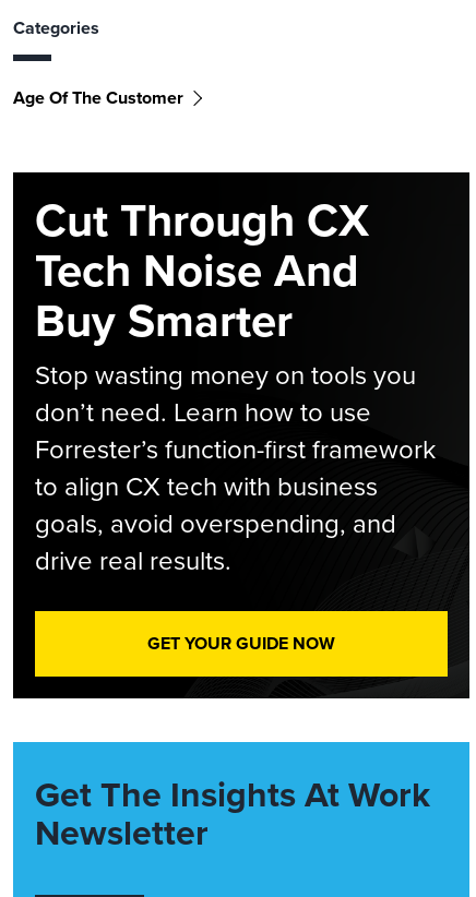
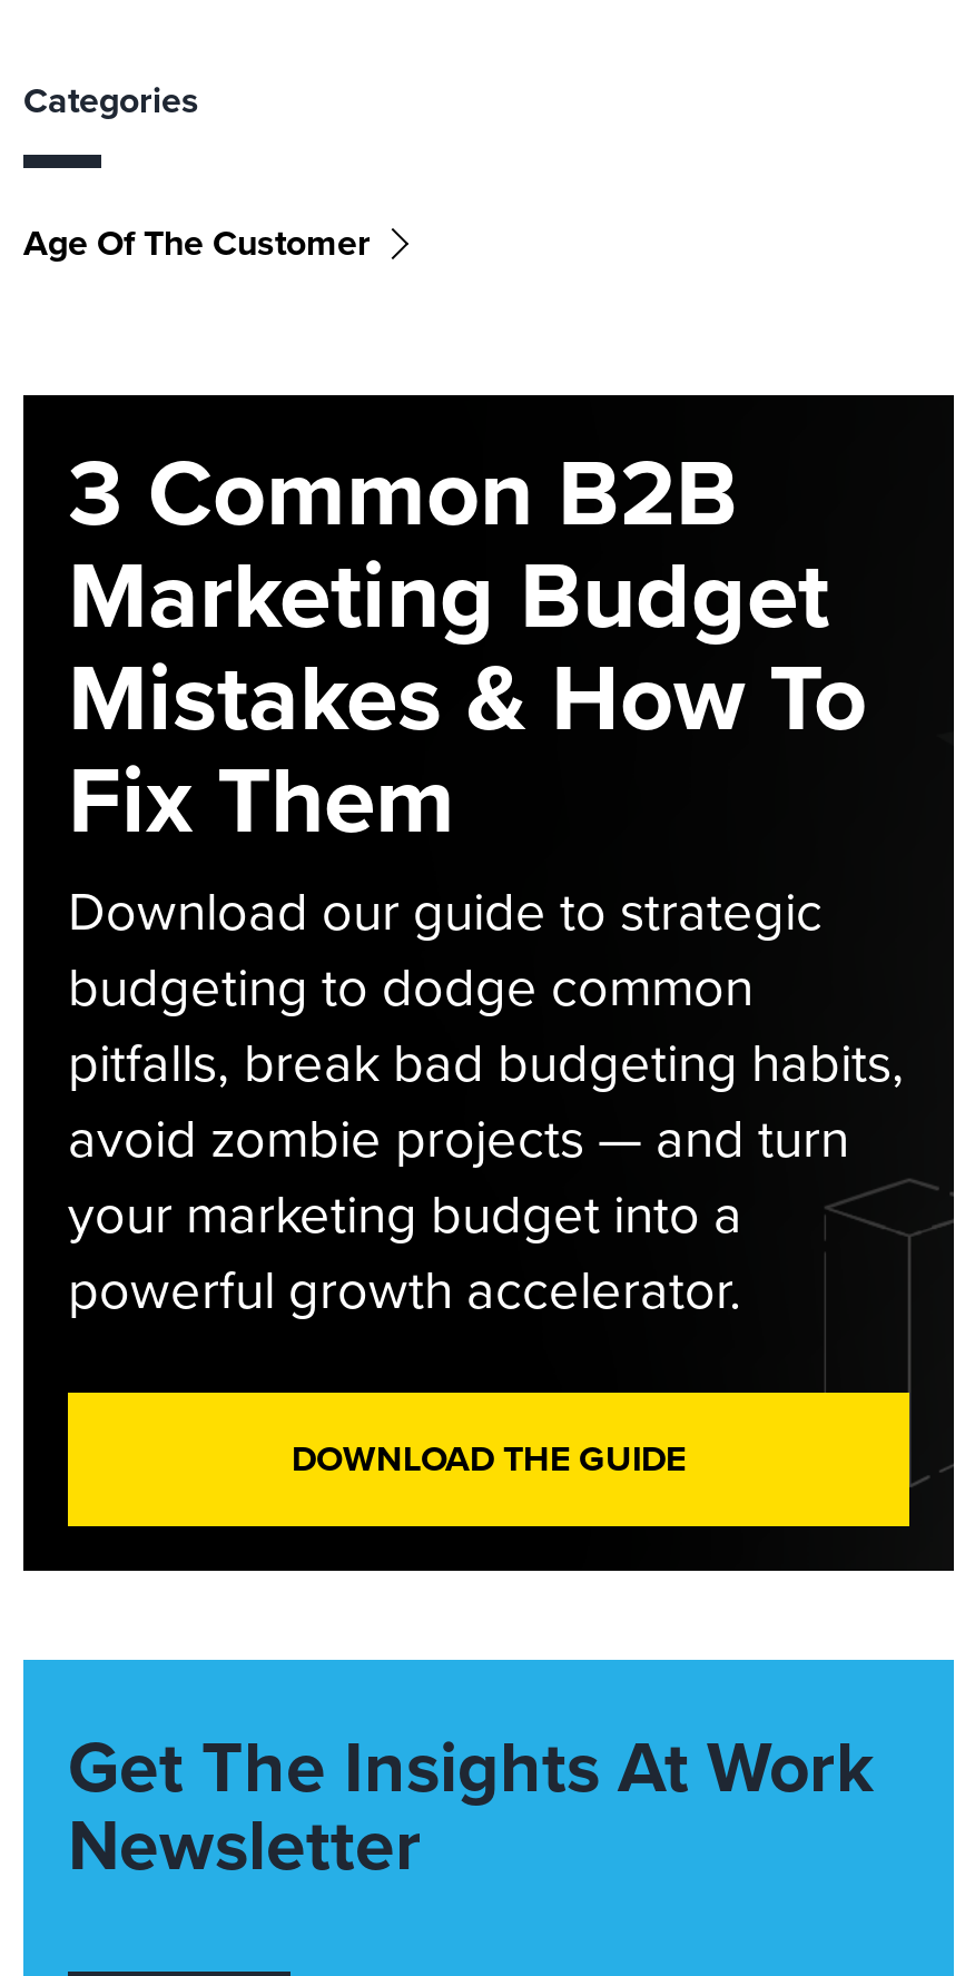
- Cut Through CX
- Tech Noise And
- Buy Smarter
- Stop wasting money on tools you
- don’t need. Learn how to use
- Forrester’s function-first framework
- to align CX tech with business
- goals, avoid overspending, and
- drive real results.
+ 3 Common B2B
+ Marketing Budget
+ Mistakes & How To
+ Fix Them
+ Download our guide to strategic
+ budgeting to dodge common
+ pitfalls, break bad budgeting habits,
+ avoid zombie projects — and turn
+ your marketing budget into a
+ powerful growth accelerator.

- GET YOUR GUIDE NOW
+ DOWNLOAD THE GUIDE
